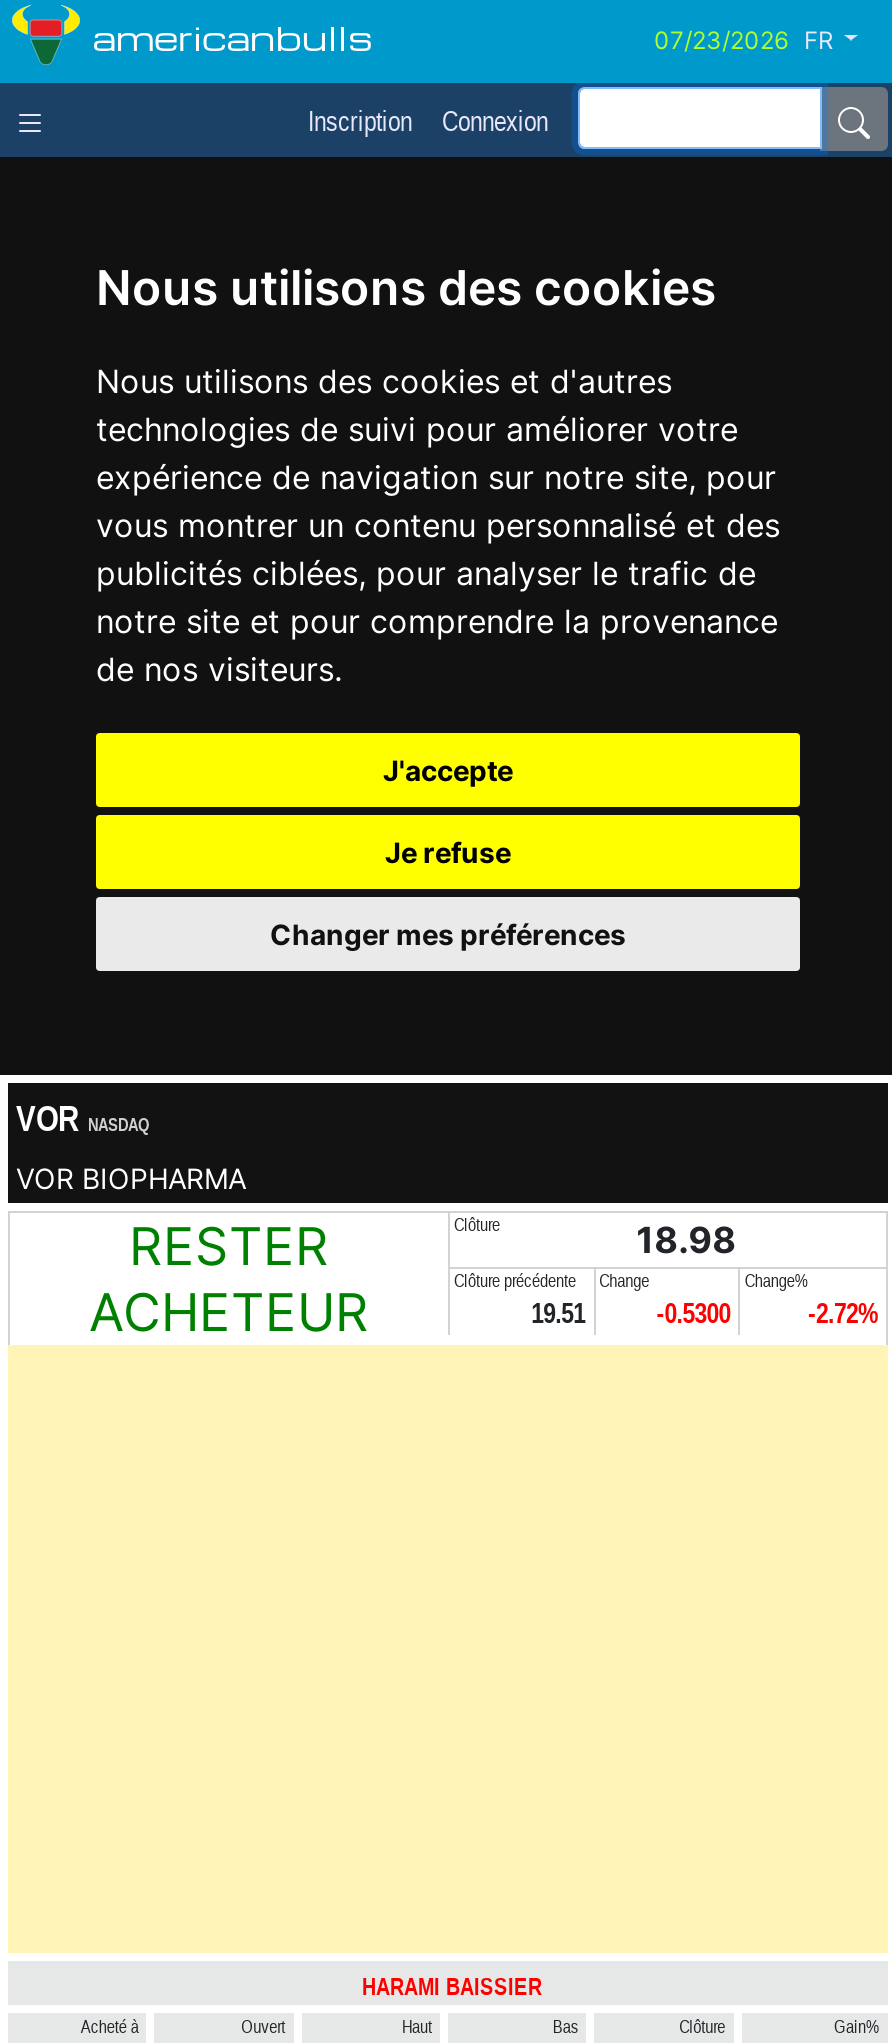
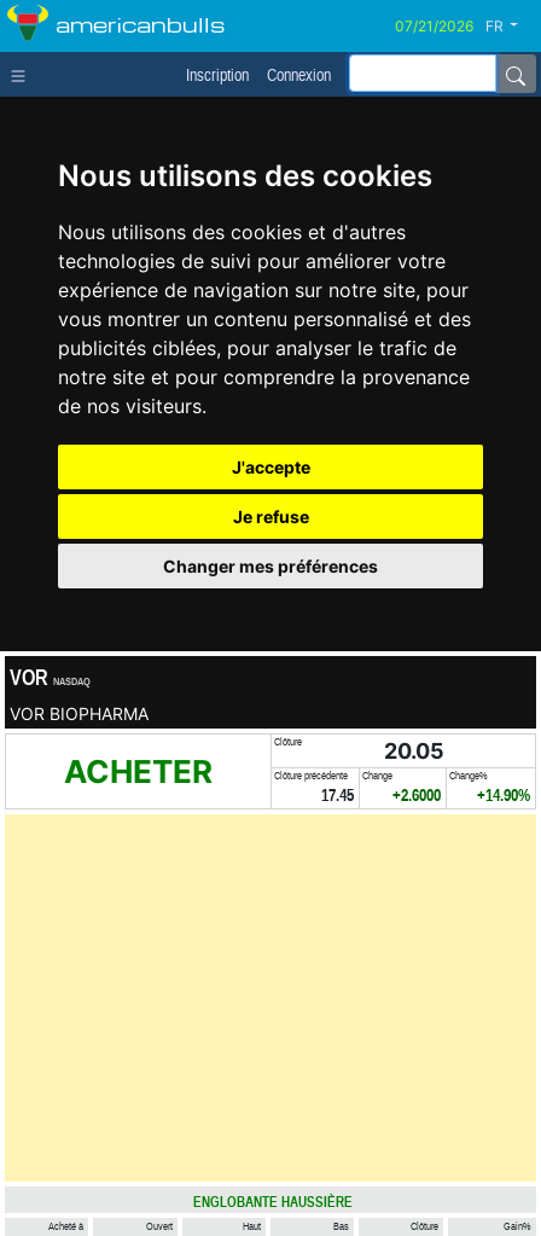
- RESTER
- ACHETEUR
+ ACHETER

- 18.98
+ 20.05

- 19.51
+ 17.45

- -0.5300
+ +2.6000

- -2.72%
+ +14.90%

- HARAMI BAISSIER
+ ENGLOBANTE HAUSSIÈRE
